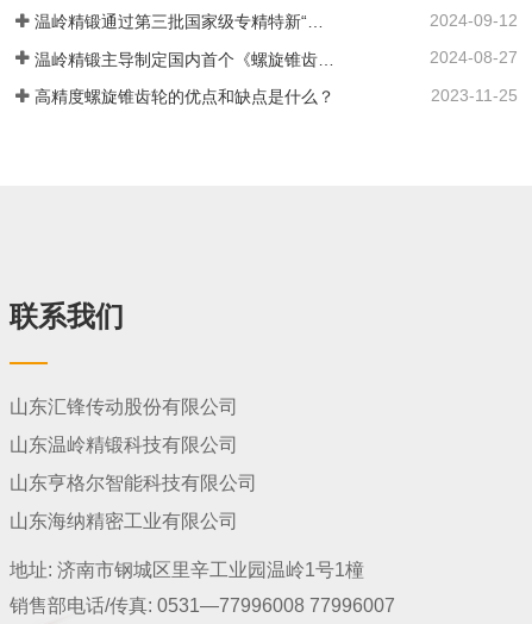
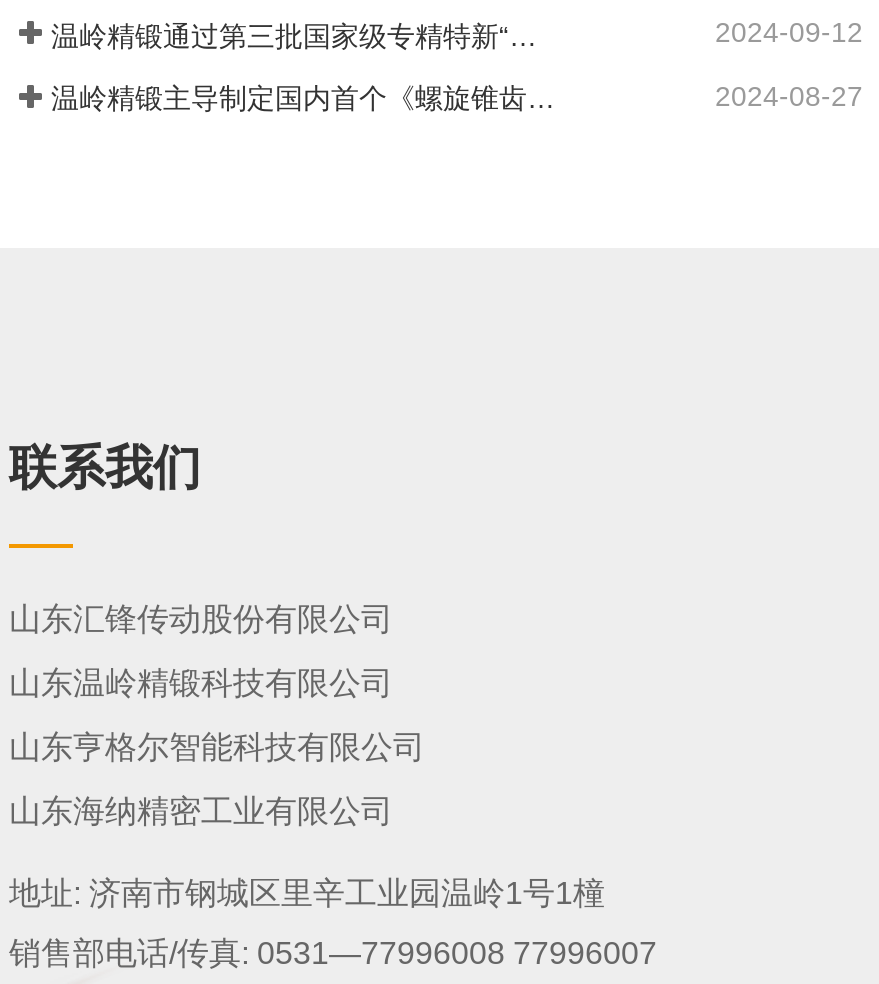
- 高精度螺旋锥齿轮的优点和缺点是什么？
- 2023-11-25
